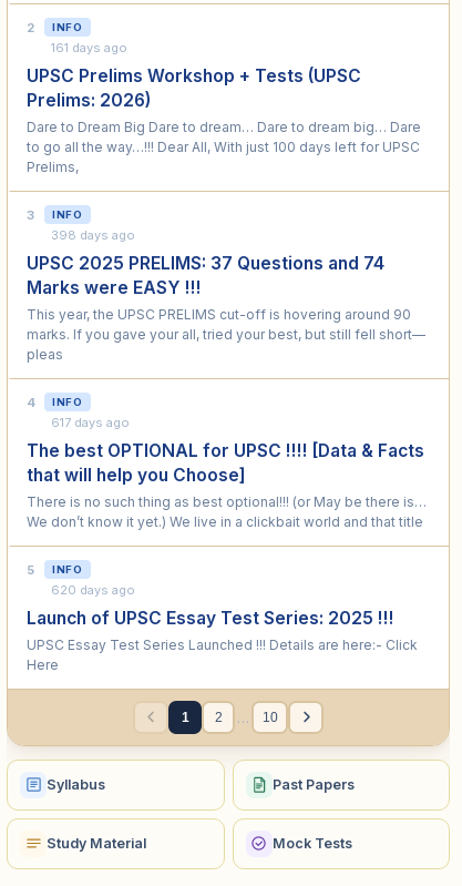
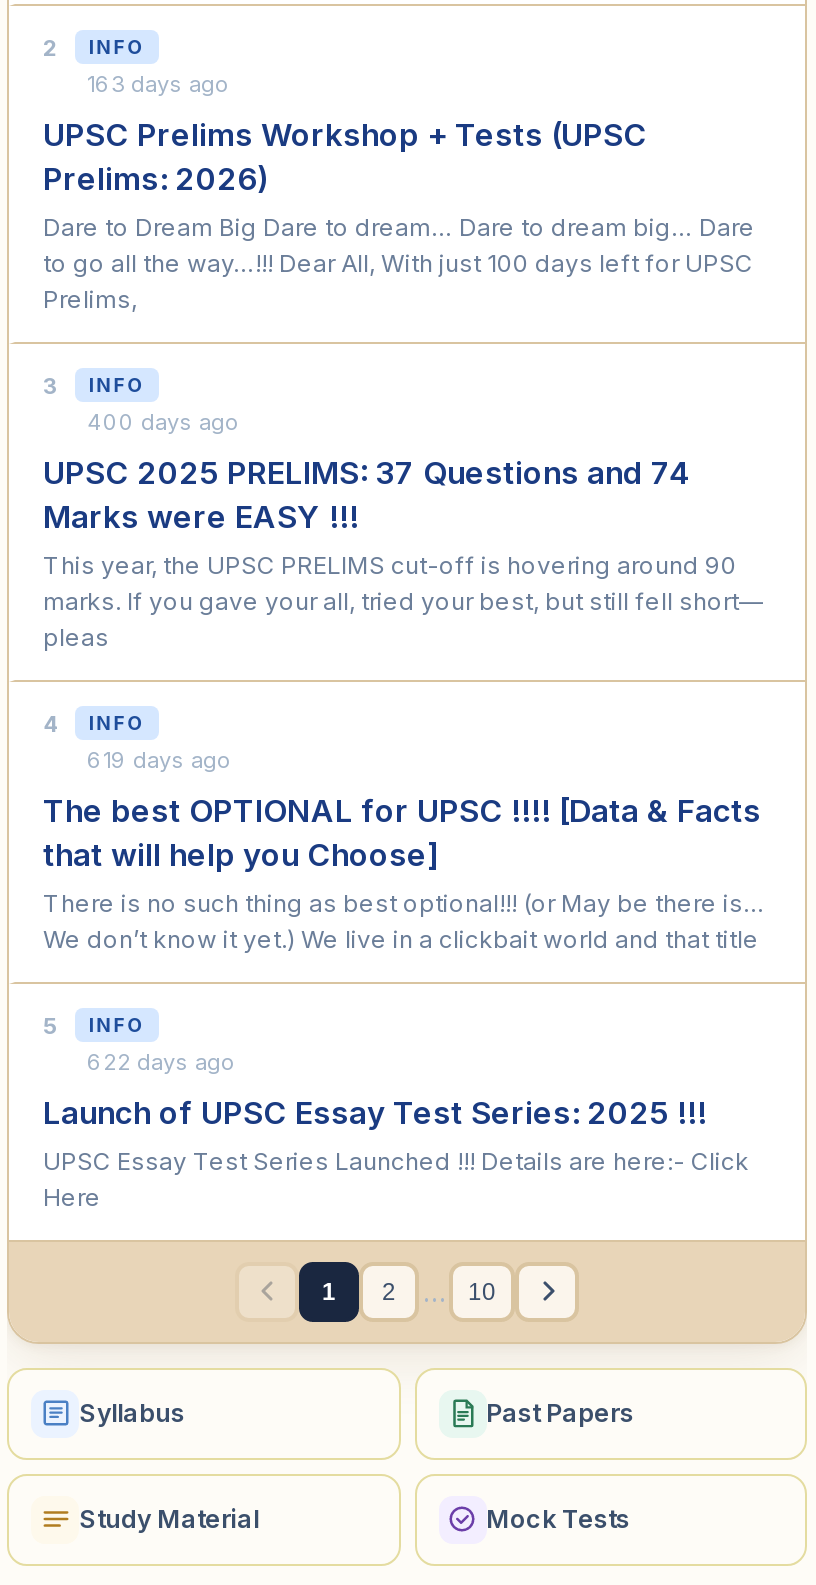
- 161 days ago
+ 163 days ago

- 398 days ago
+ 400 days ago

- 617 days ago
+ 619 days ago

- 620 days ago
+ 622 days ago
